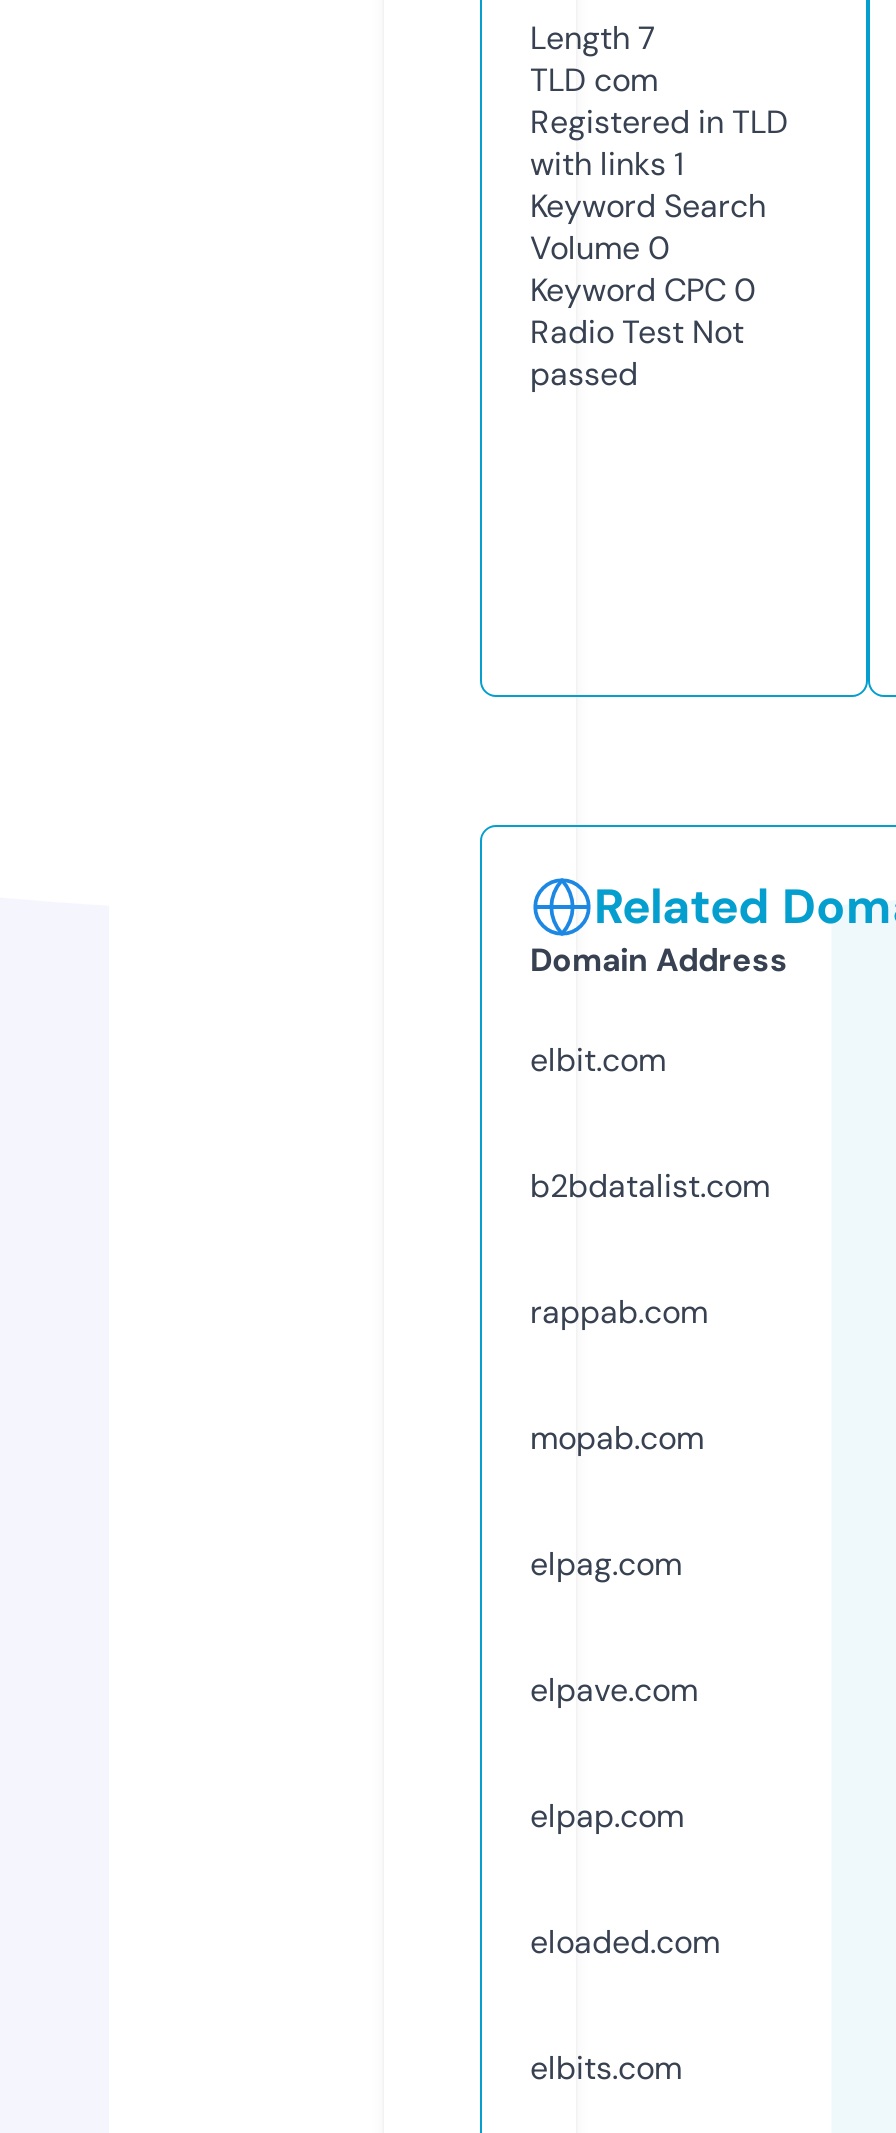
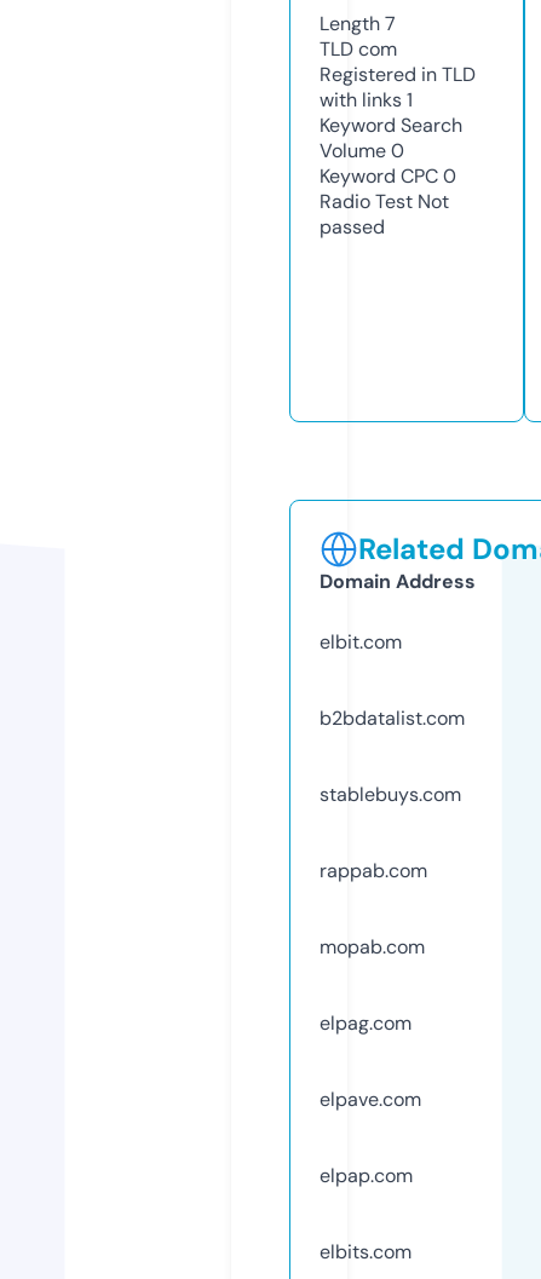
+ stablebuys.com

moved down: rappab.com | mopab.com | elpag.com | elpave.com | elpap.com

- eloaded.com
